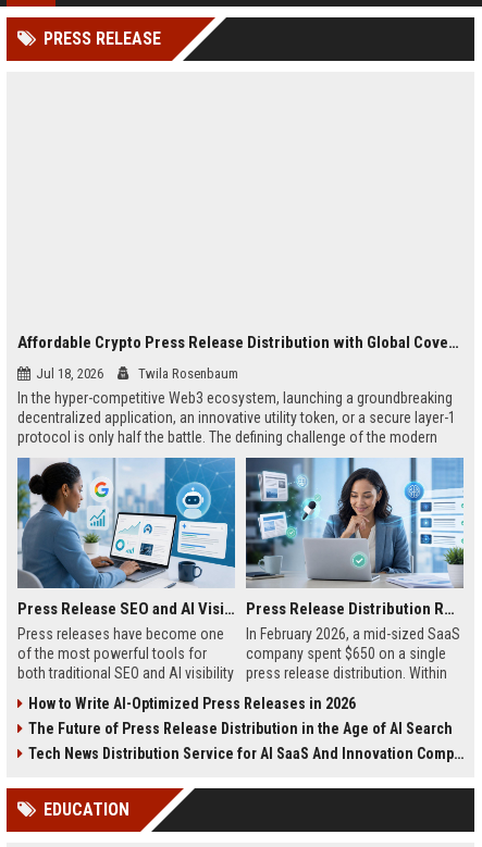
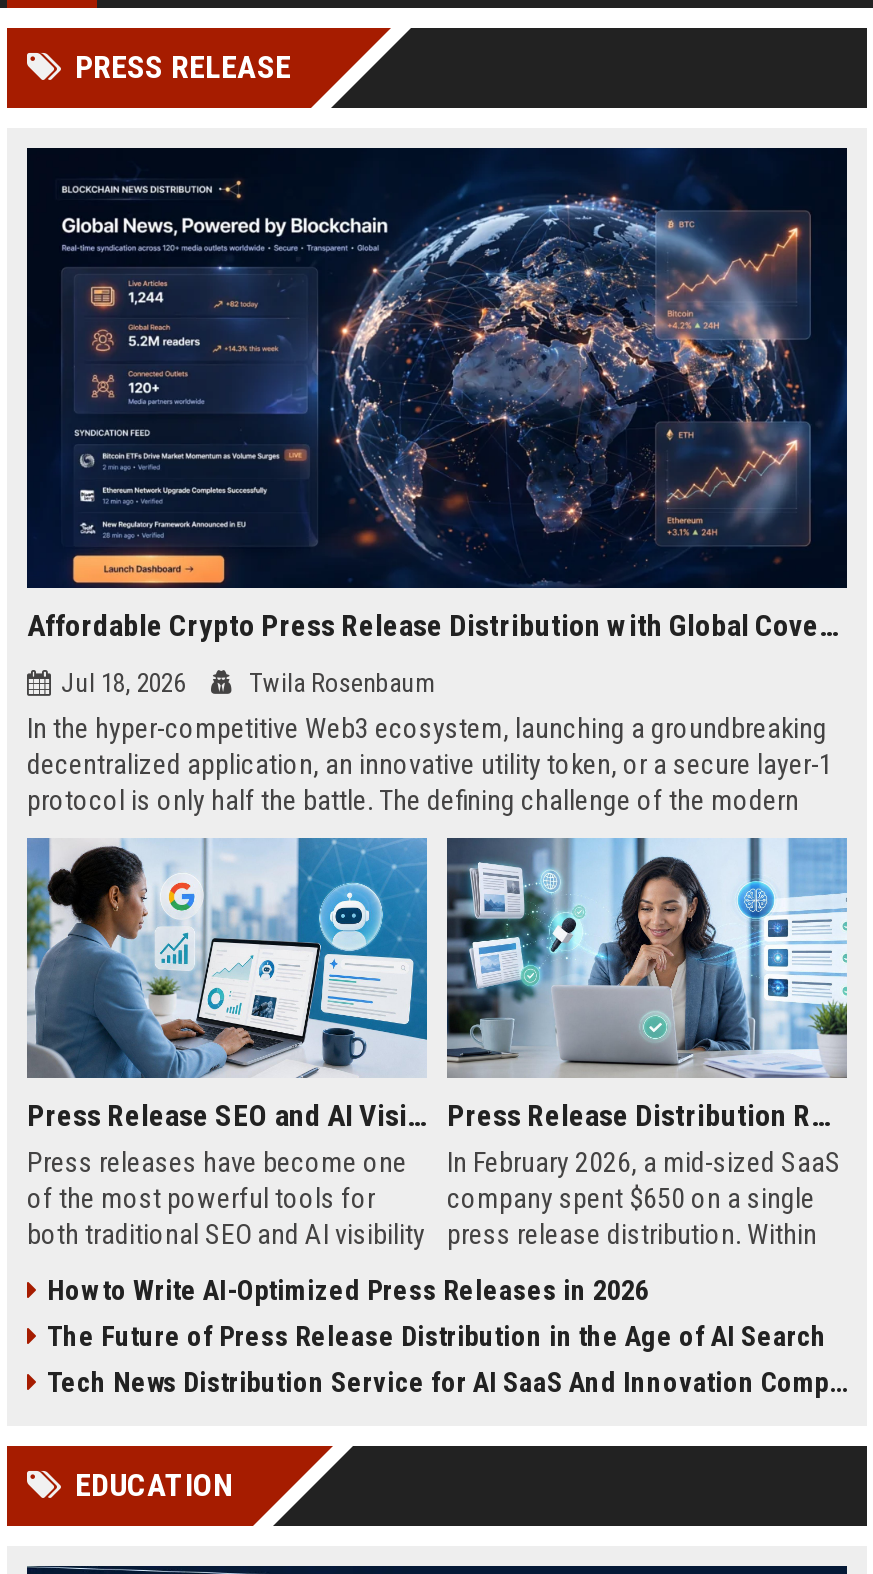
+ [image]
